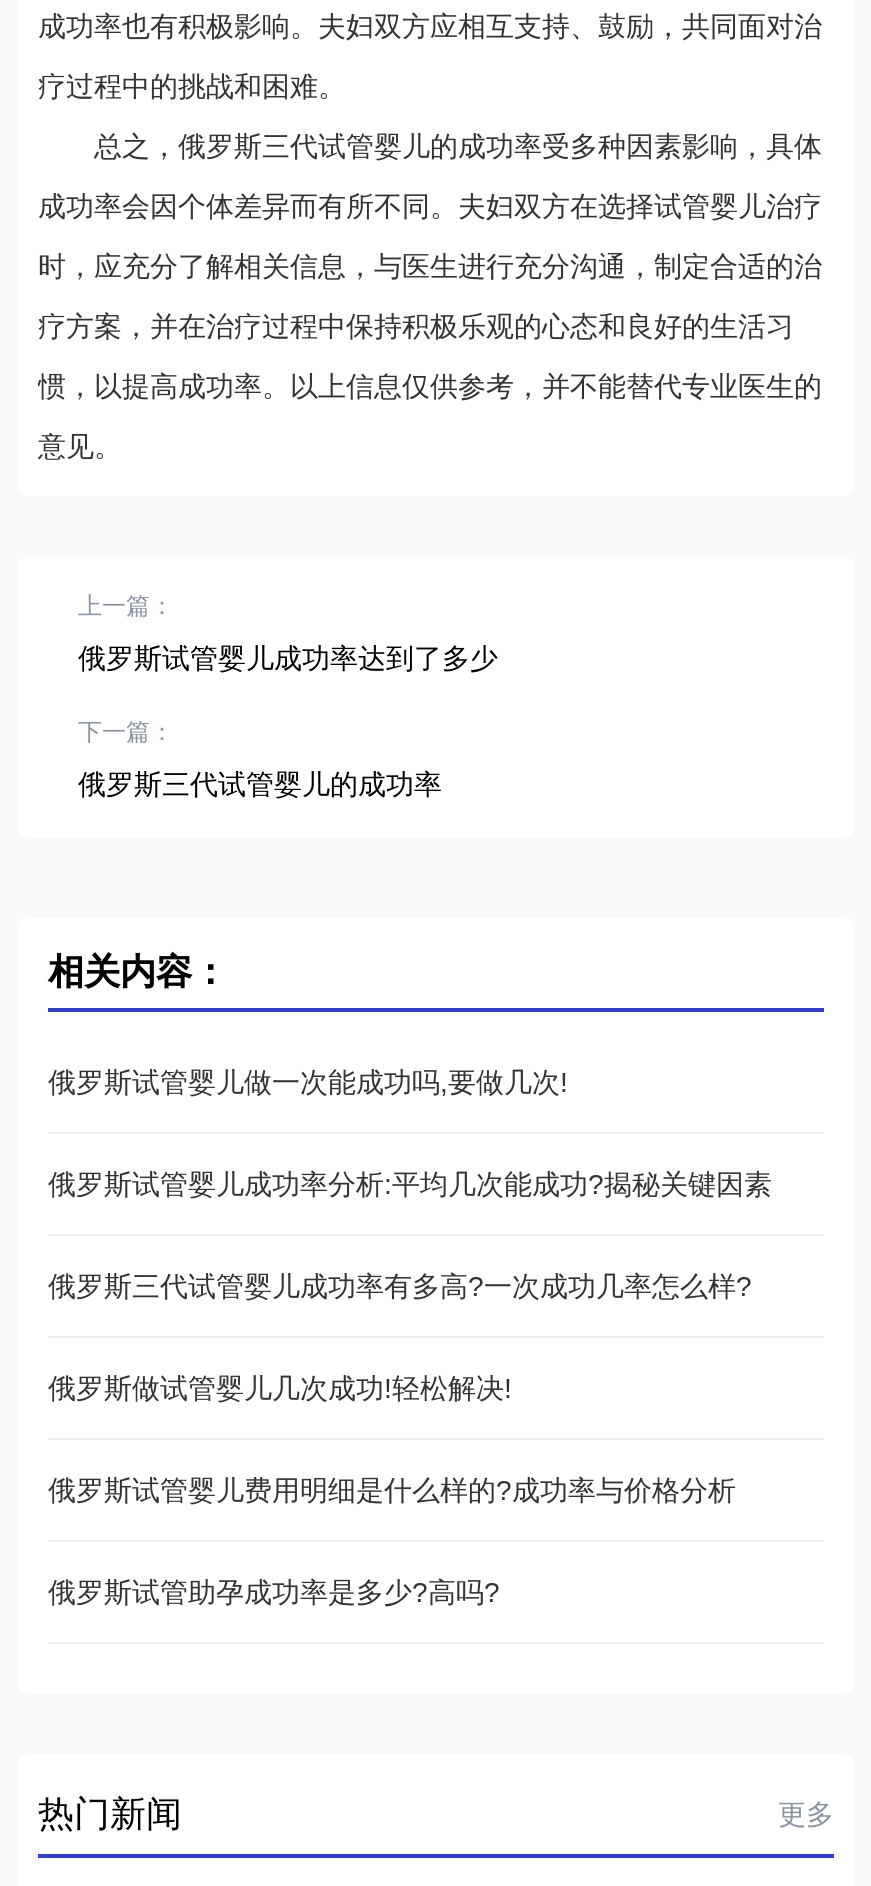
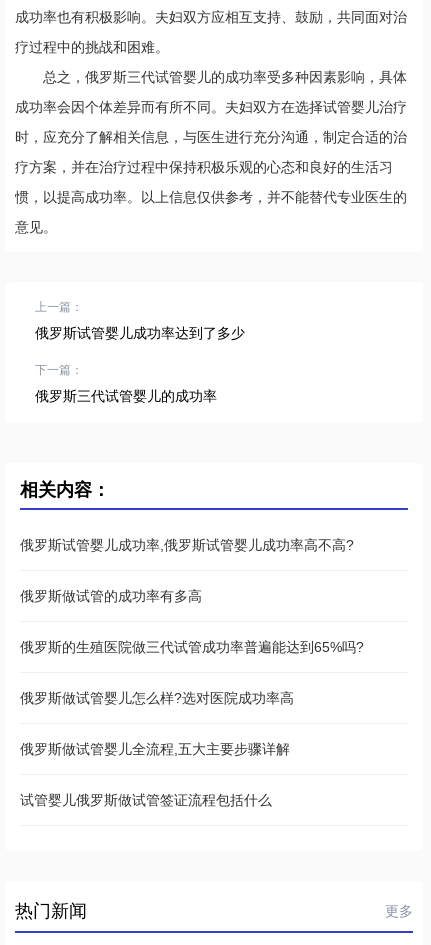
- 俄罗斯试管婴儿做一次能成功吗,要做几次!
+ 俄罗斯试管婴儿成功率,俄罗斯试管婴儿成功率高不高?

- 俄罗斯试管婴儿成功率分析:平均几次能成功?揭秘关键因素
+ 俄罗斯做试管的成功率有多高

- 俄罗斯三代试管婴儿成功率有多高?一次成功几率怎么样?
+ 俄罗斯的生殖医院做三代试管成功率普遍能达到65%吗?

- 俄罗斯做试管婴儿几次成功!轻松解决!
+ 俄罗斯做试管婴儿怎么样?选对医院成功率高

- 俄罗斯试管婴儿费用明细是什么样的?成功率与价格分析
+ 俄罗斯做试管婴儿全流程,五大主要步骤详解

- 俄罗斯试管助孕成功率是多少?高吗?
+ 试管婴儿俄罗斯做试管签证流程包括什么
